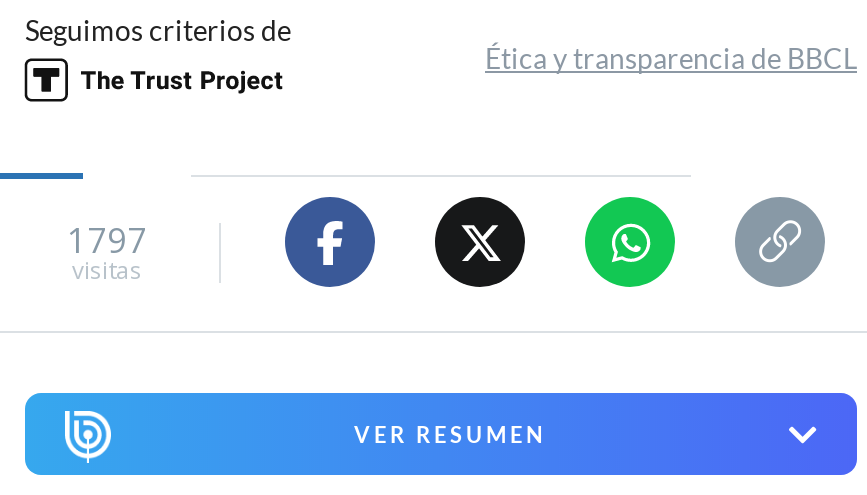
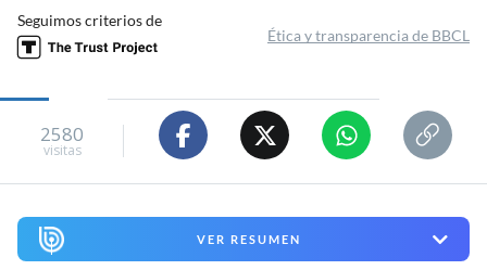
- 1797
+ 2580
